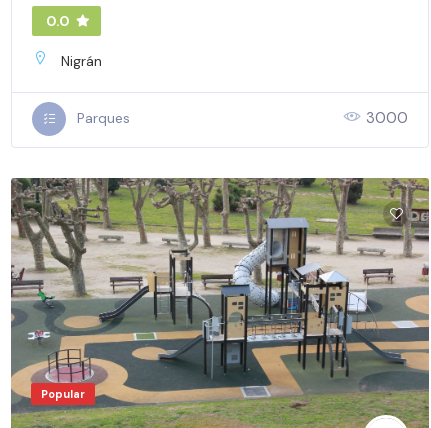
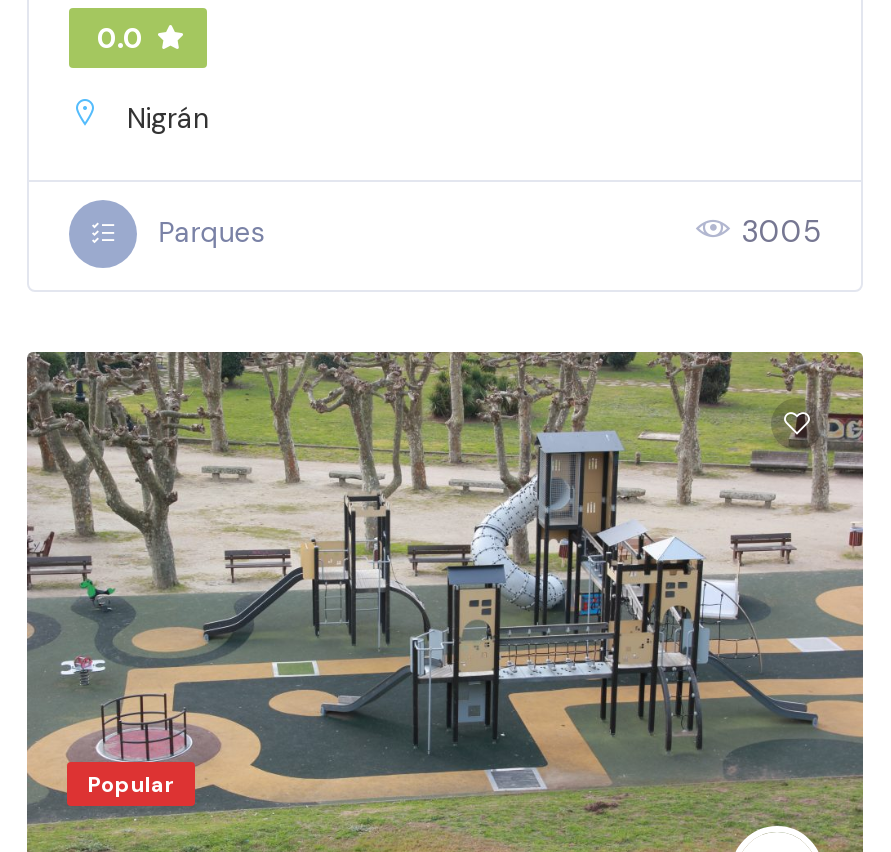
- 3000
+ 3005
